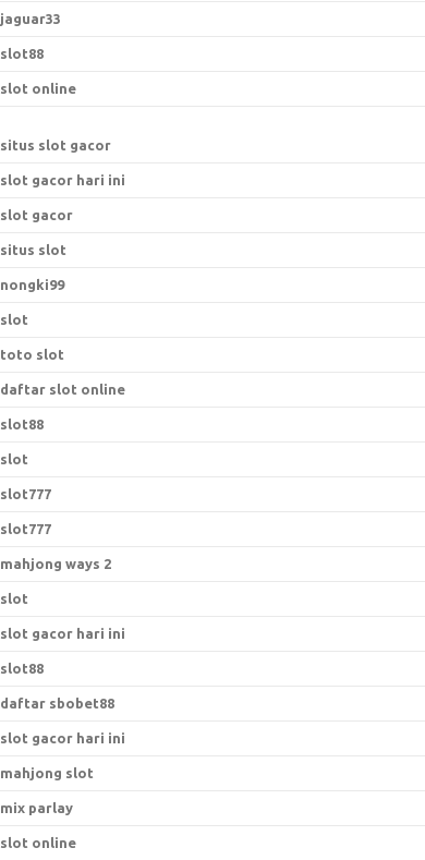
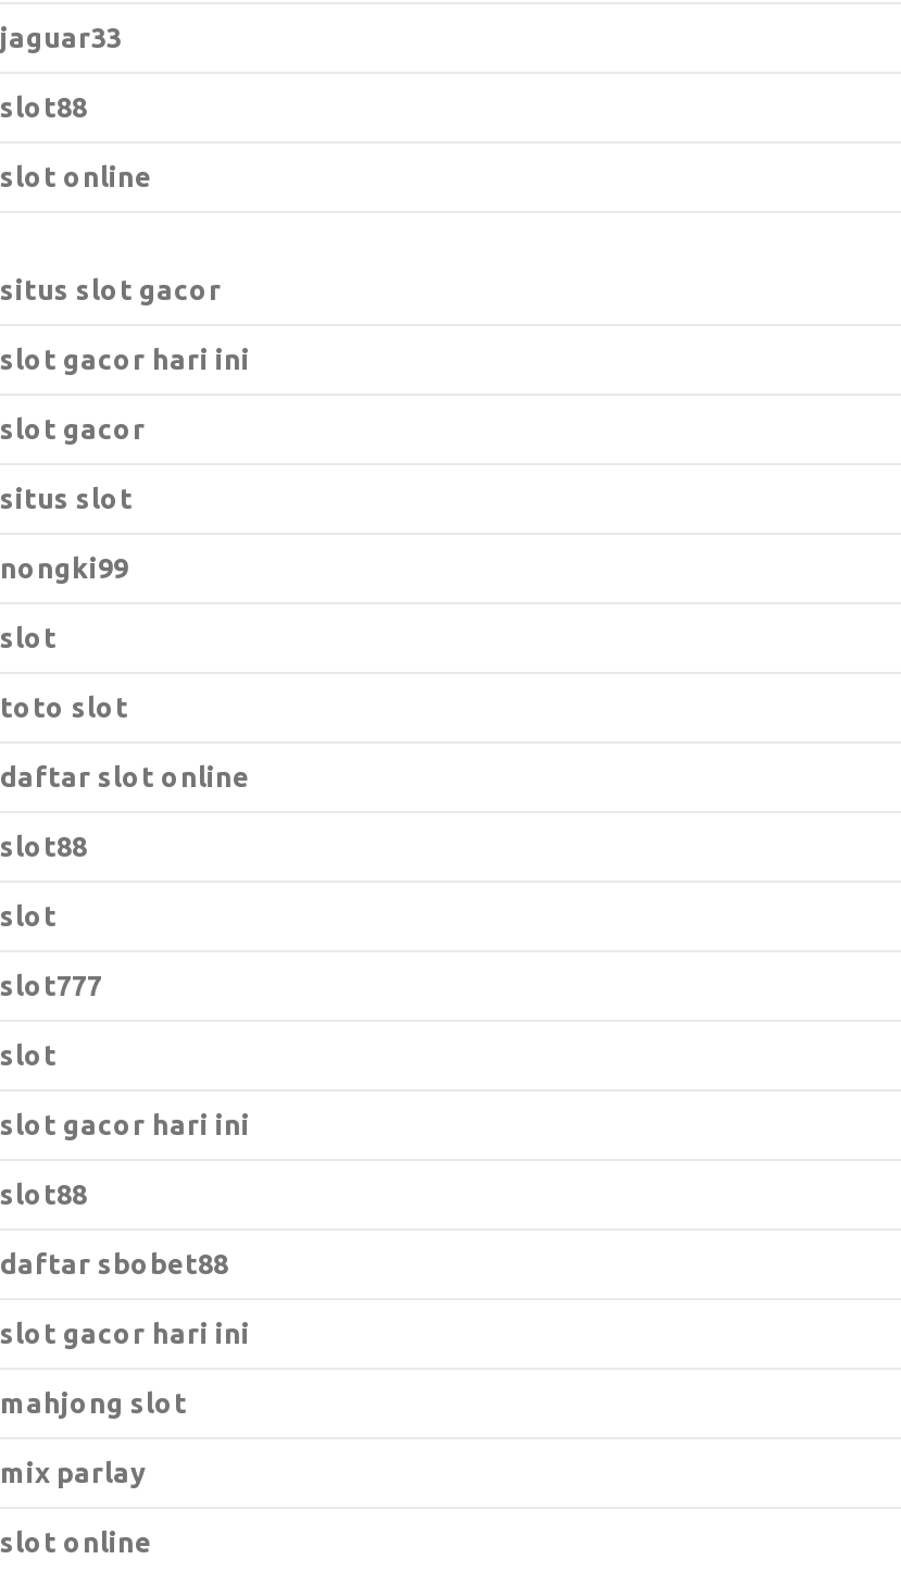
- slot777
- mahjong ways 2
